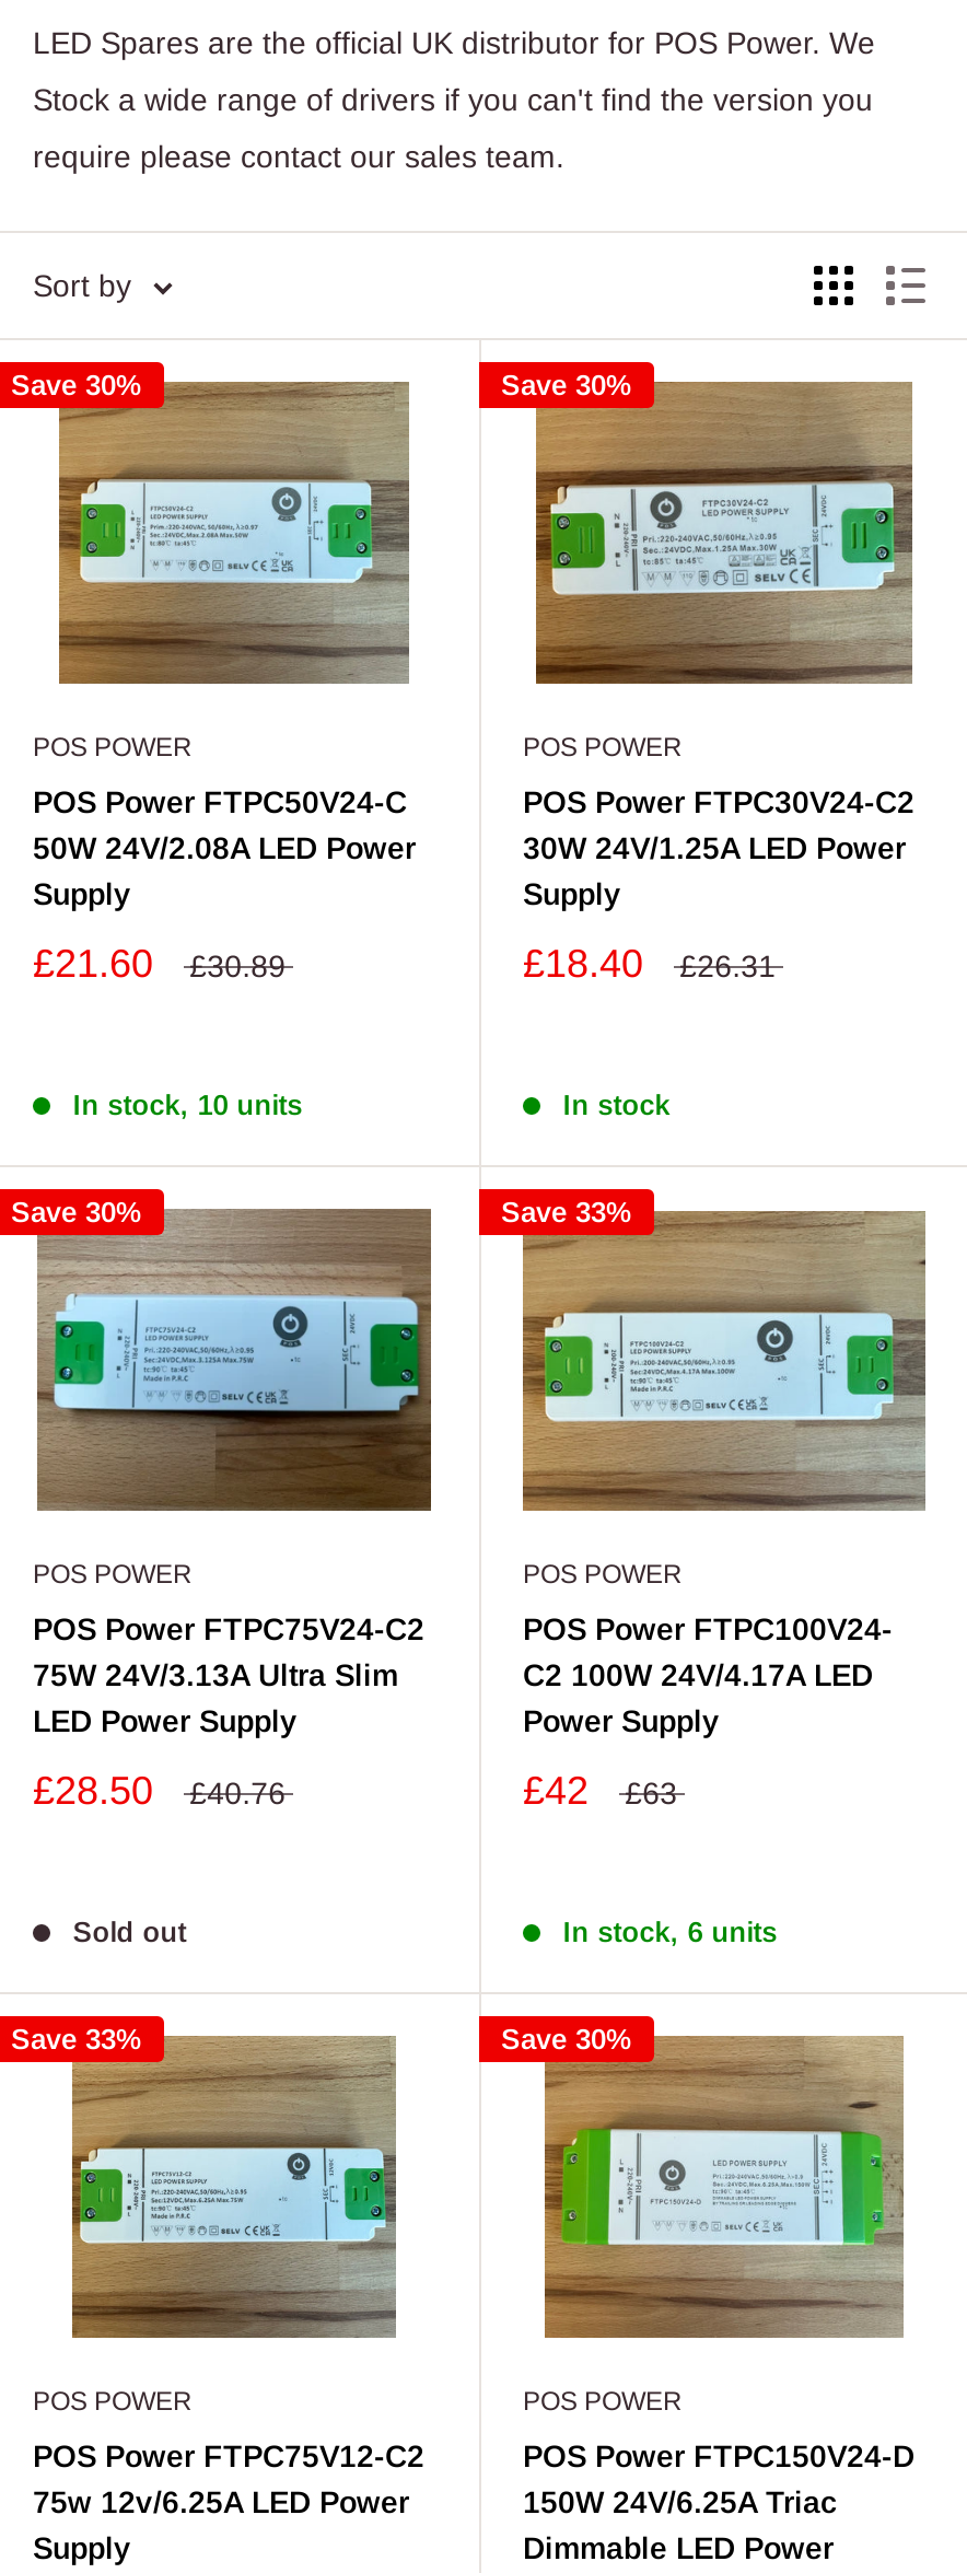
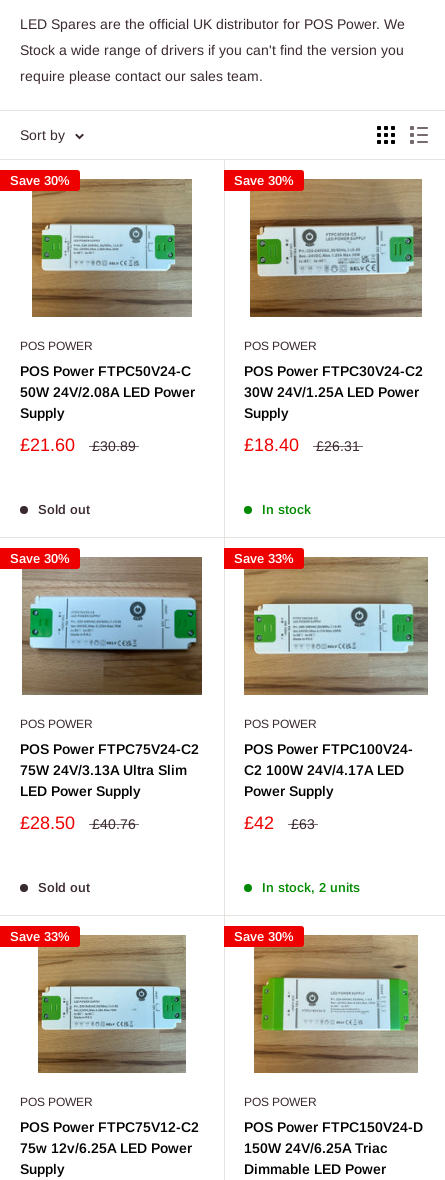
- In stock, 10 units
+ Sold out

- In stock, 6 units
+ In stock, 2 units
